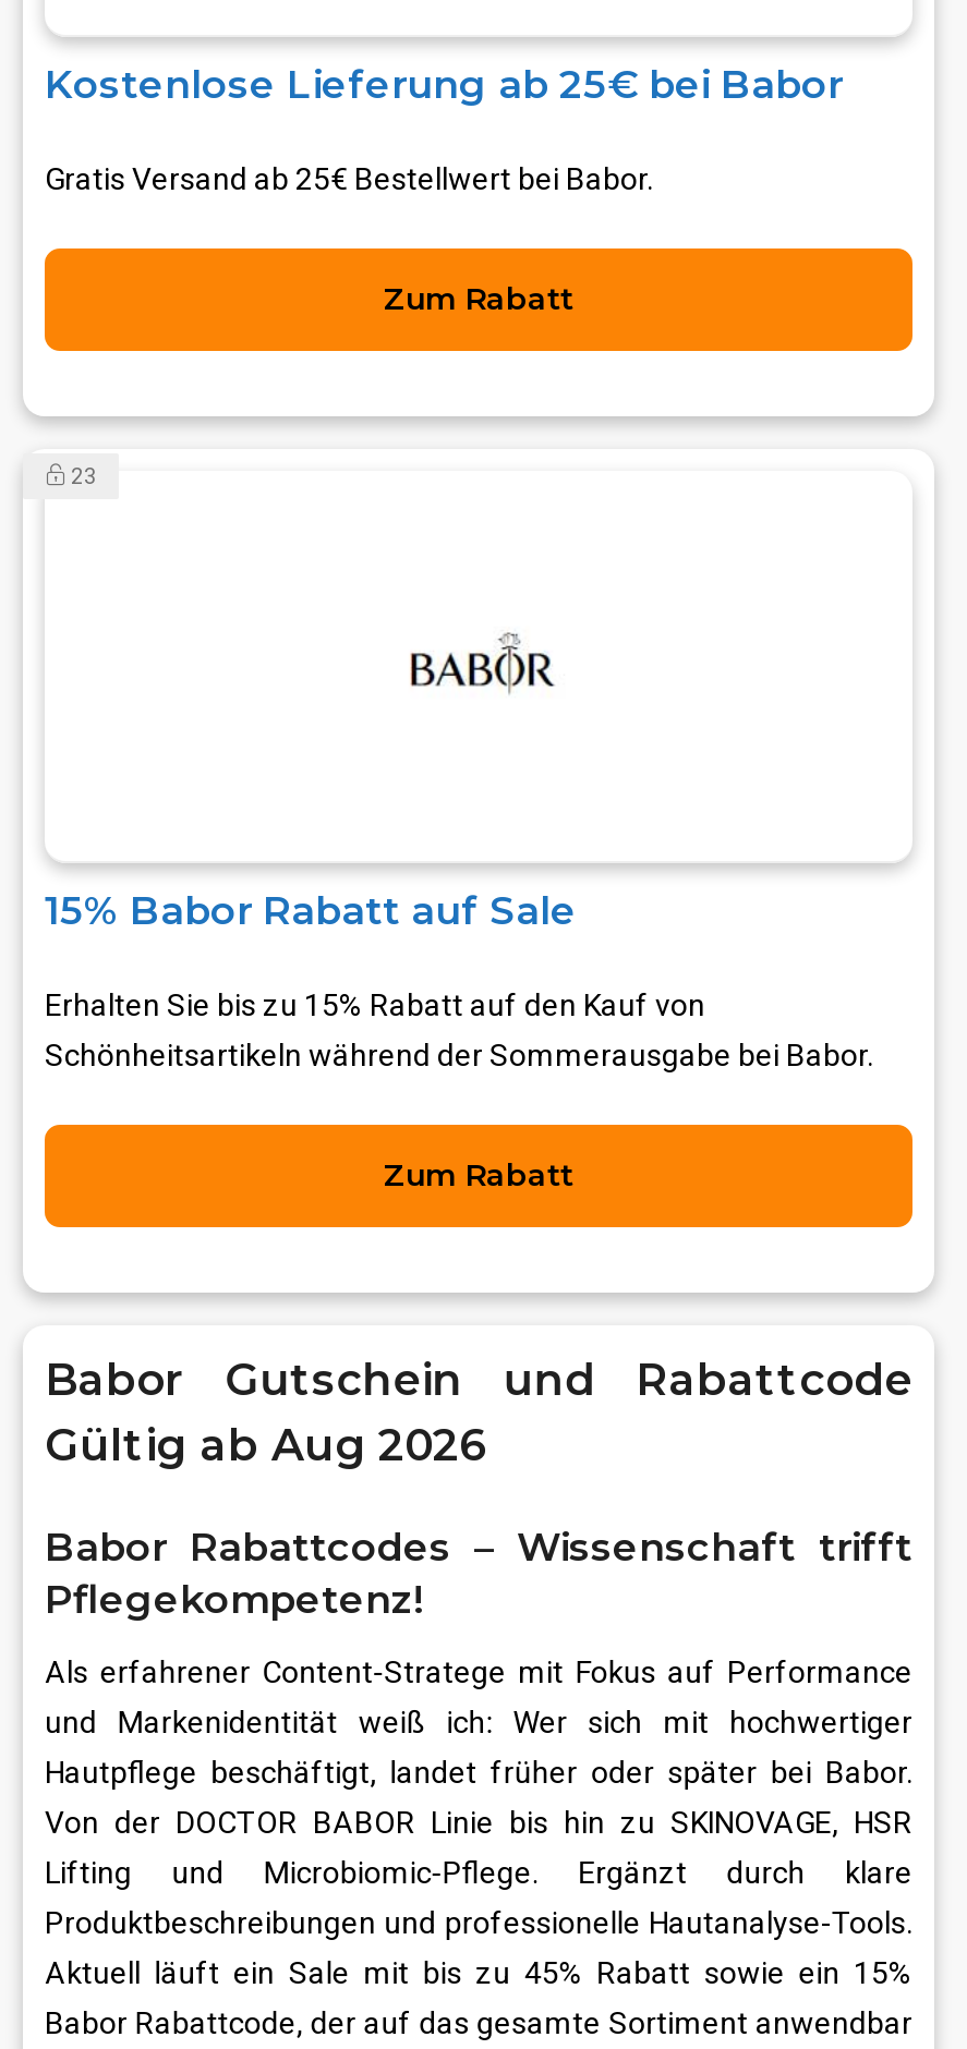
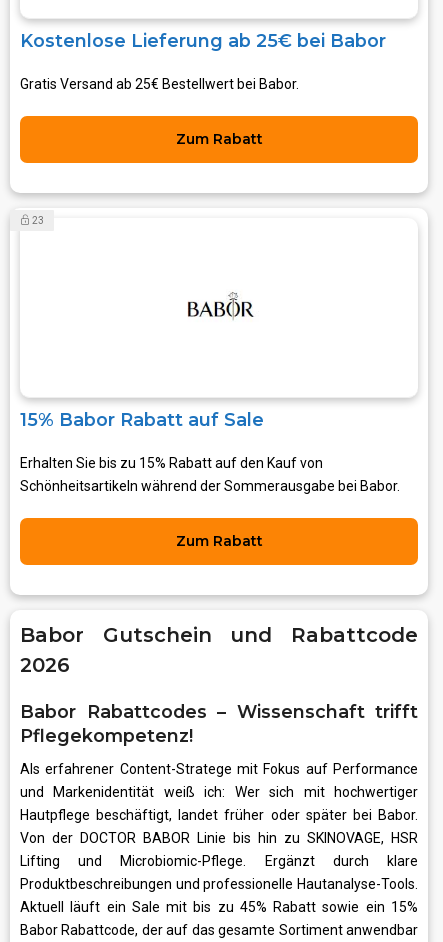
- Gültig ab Aug 2026
+ 2026
